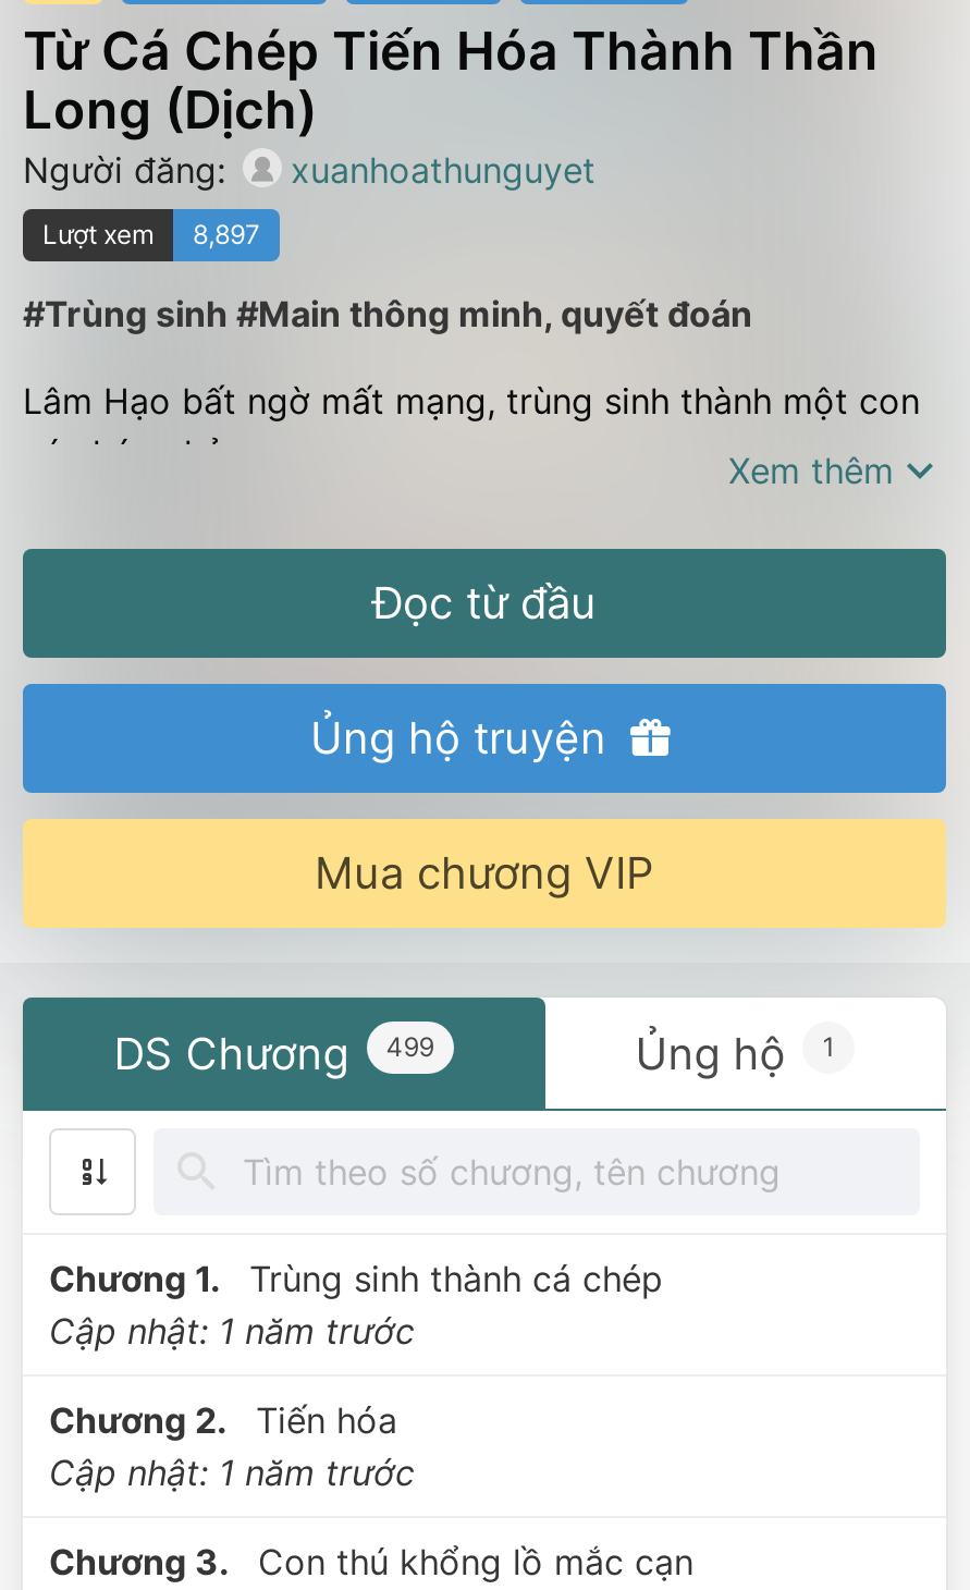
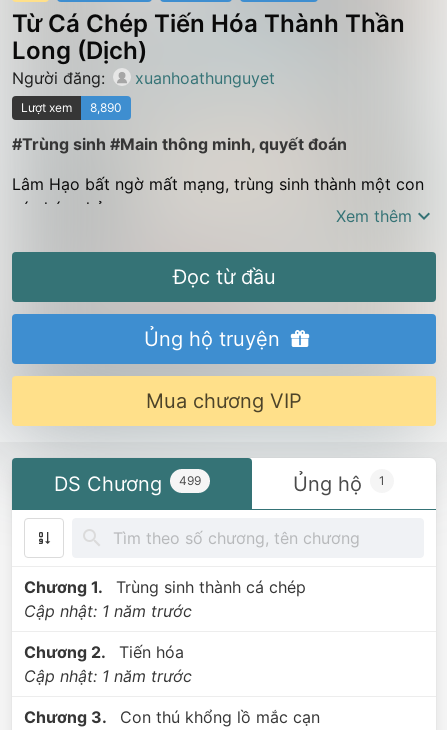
- Lượt xem 8,897
+ Lượt xem 8,890
